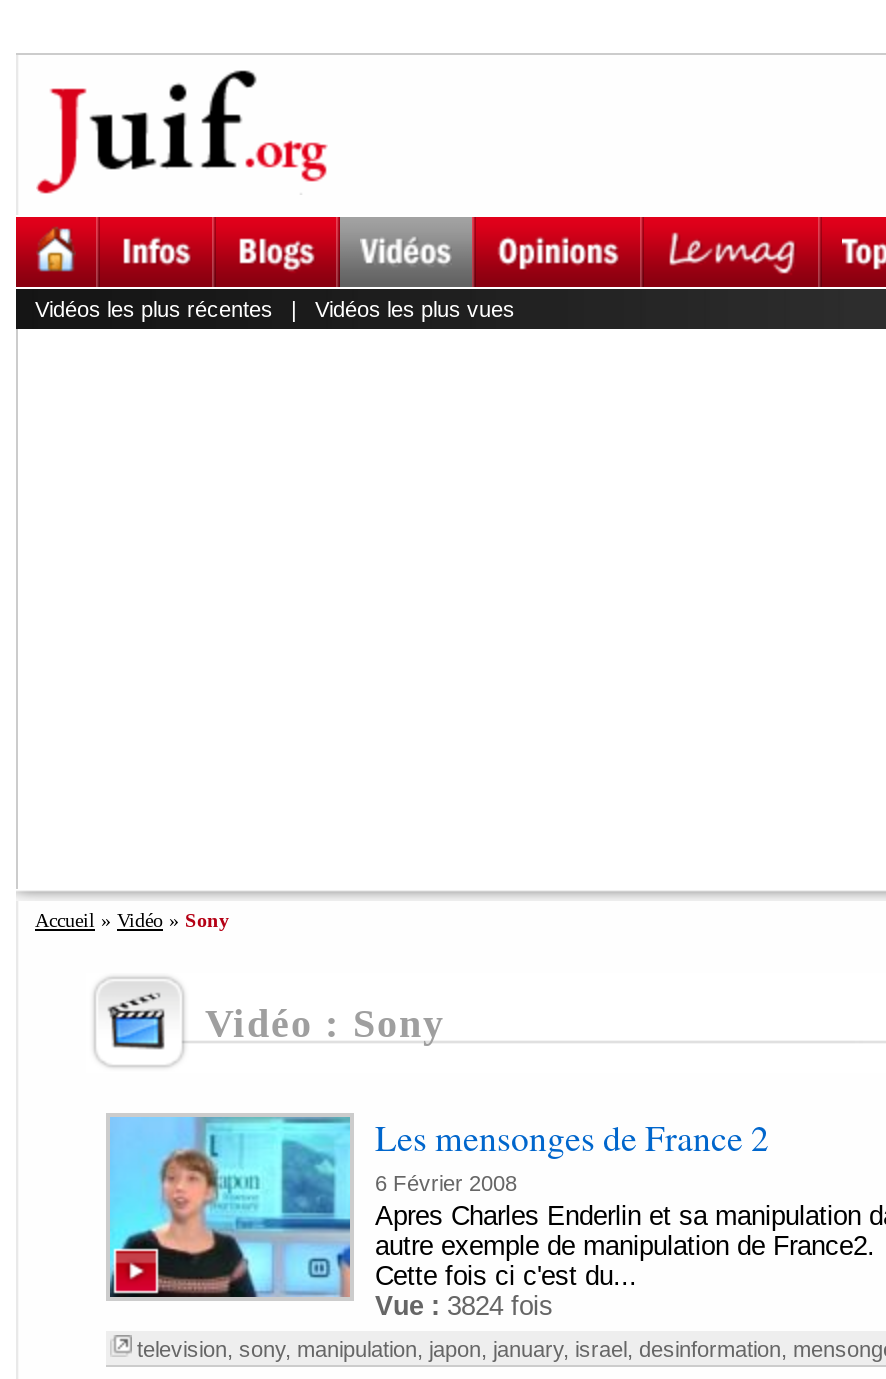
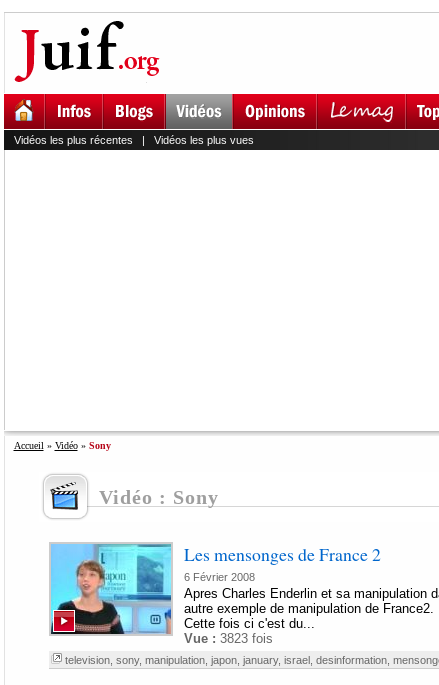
- Vue : 3824 fois
+ Vue : 3823 fois
